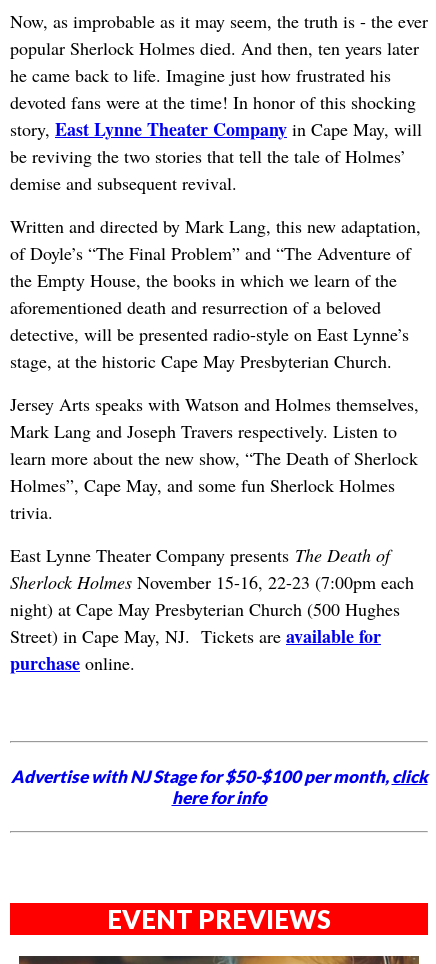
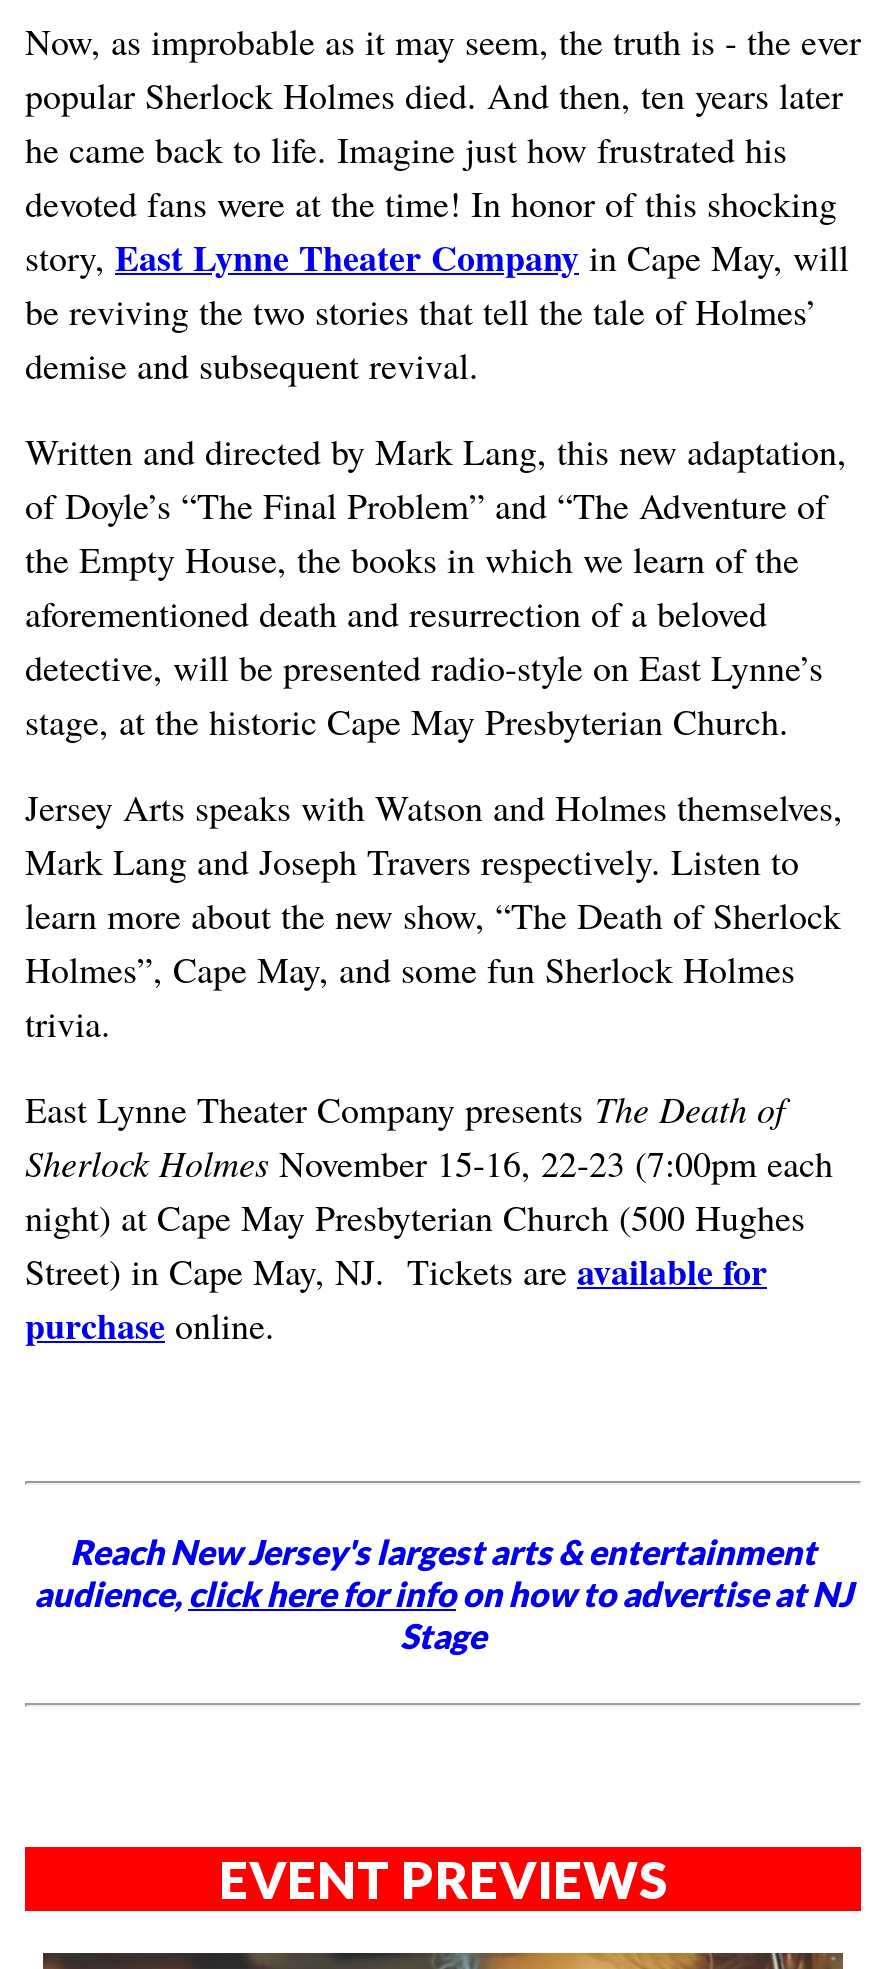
- Advertise with NJ Stage for $50-$100 per month, click
- here for info
+ Reach New Jersey's largest arts & entertainment
+ audience, click here for infoon how to advertise at NJ
+ Stage
